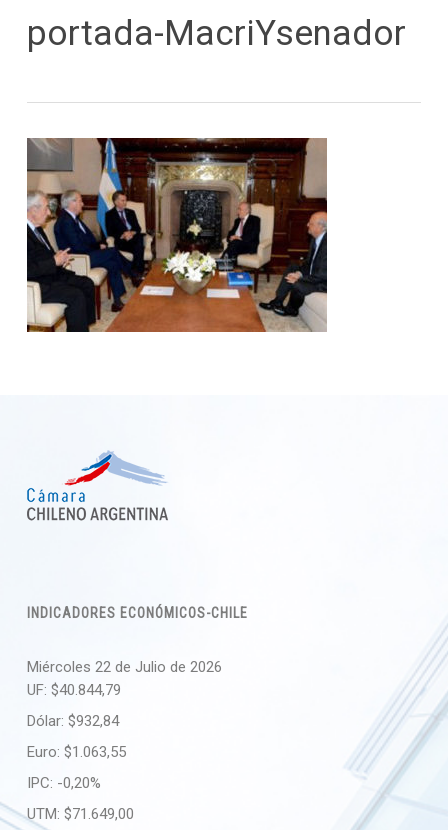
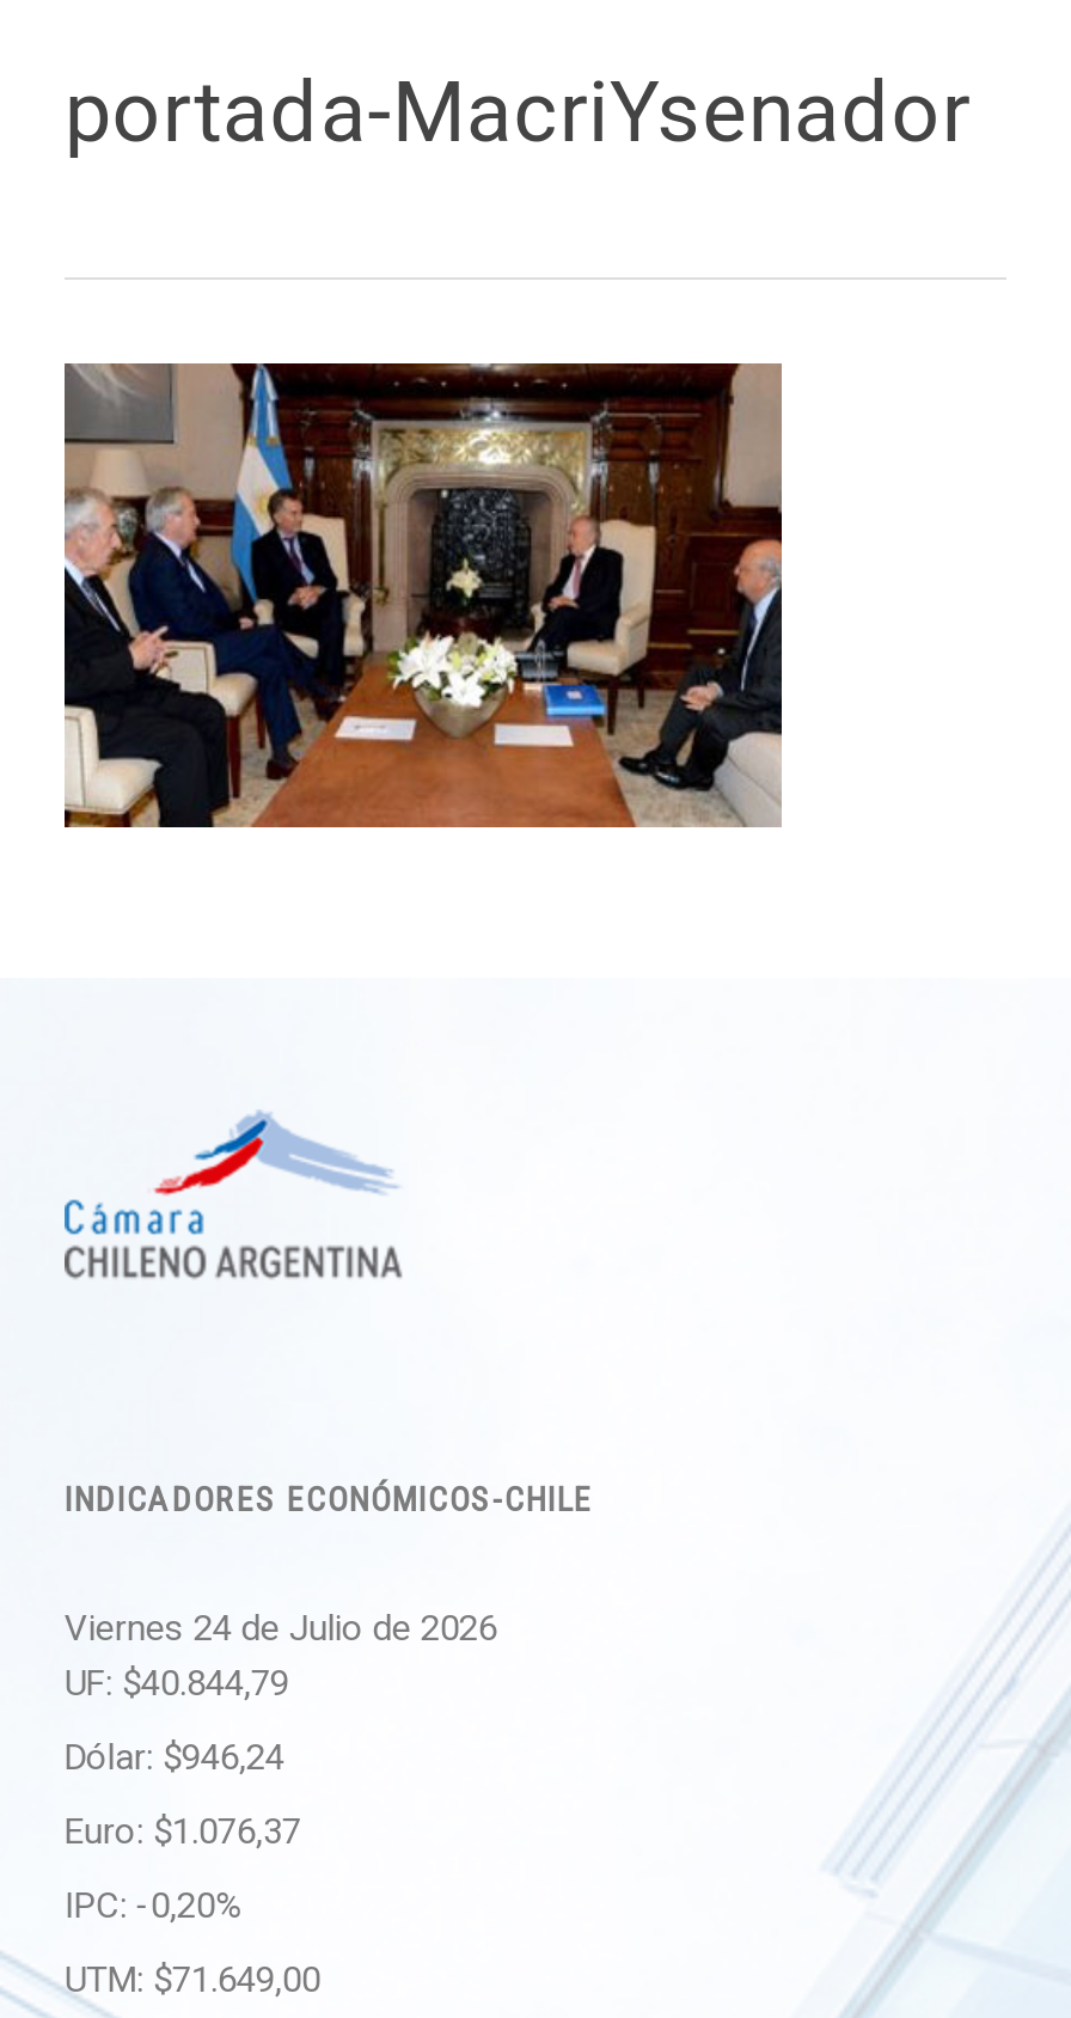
- Miércoles 22 de Julio de 2026
+ Viernes 24 de Julio de 2026

- Dólar: $932,84
+ Dólar: $946,24

- Euro: $1.063,55
+ Euro: $1.076,37
